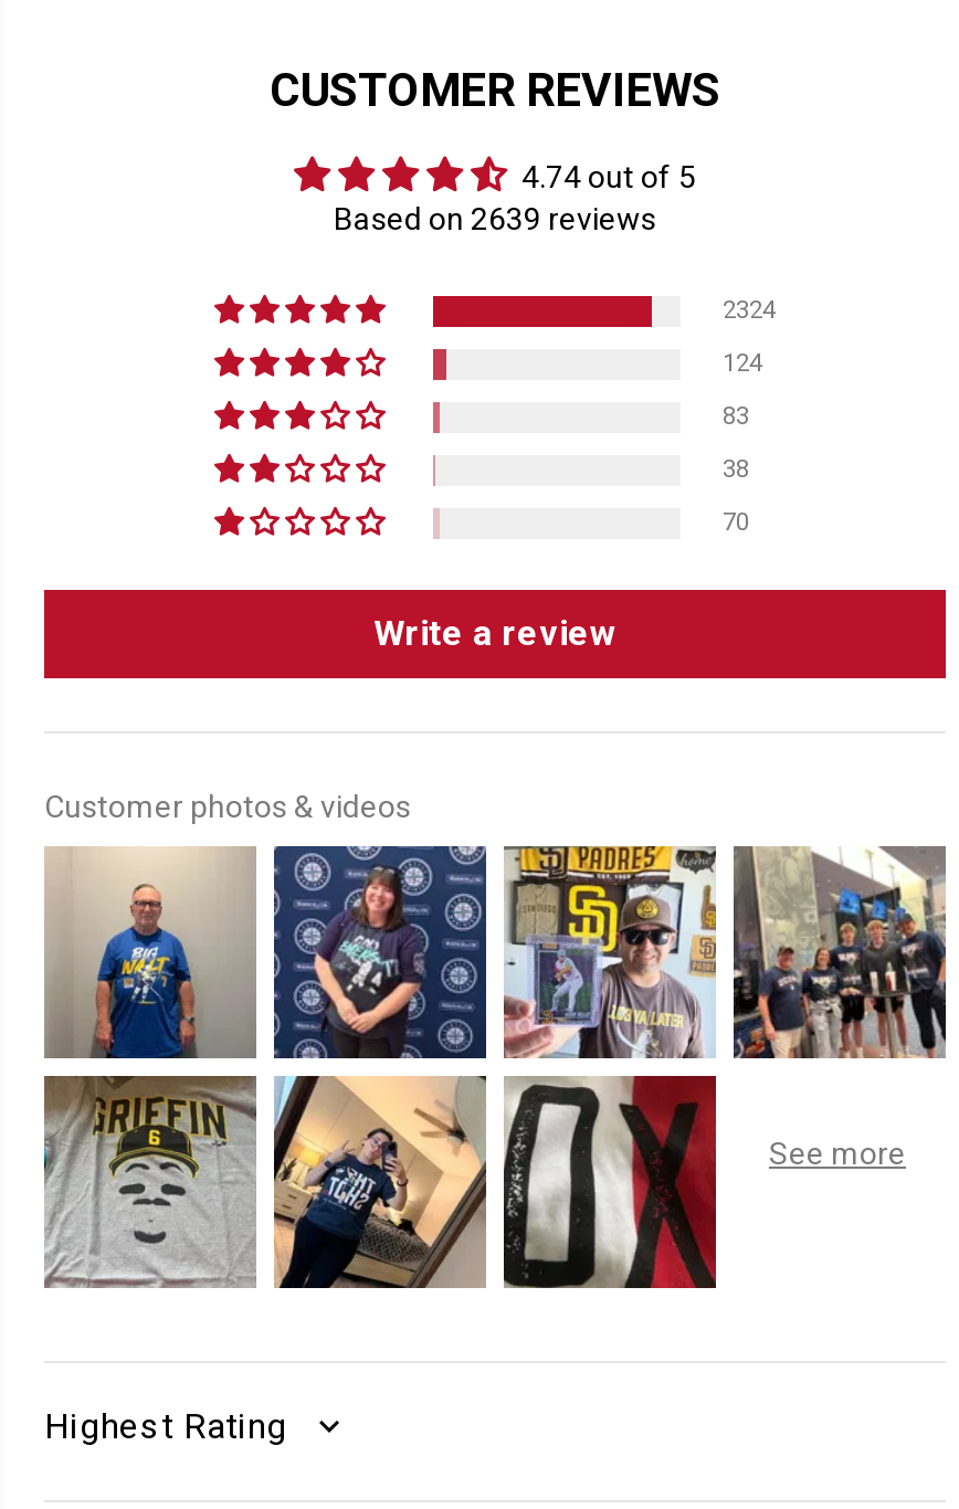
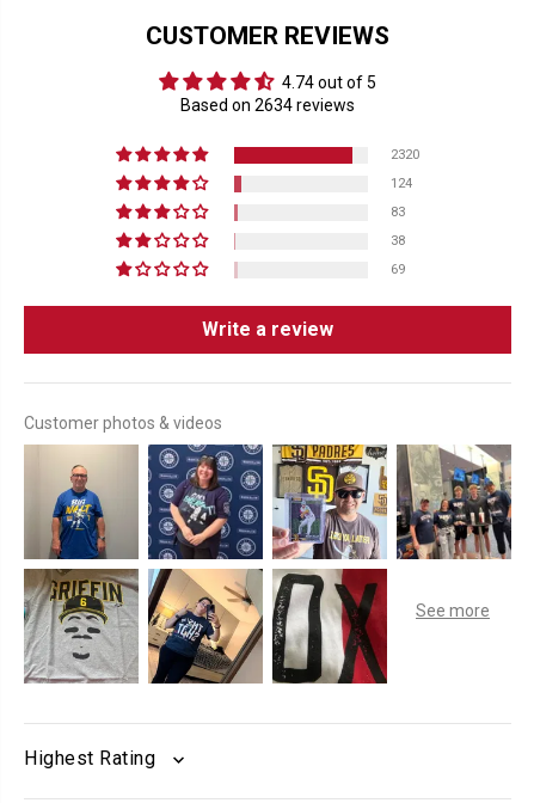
- Based on 2639 reviews
+ Based on 2634 reviews

- 2324
+ 2320

- 70
+ 69
